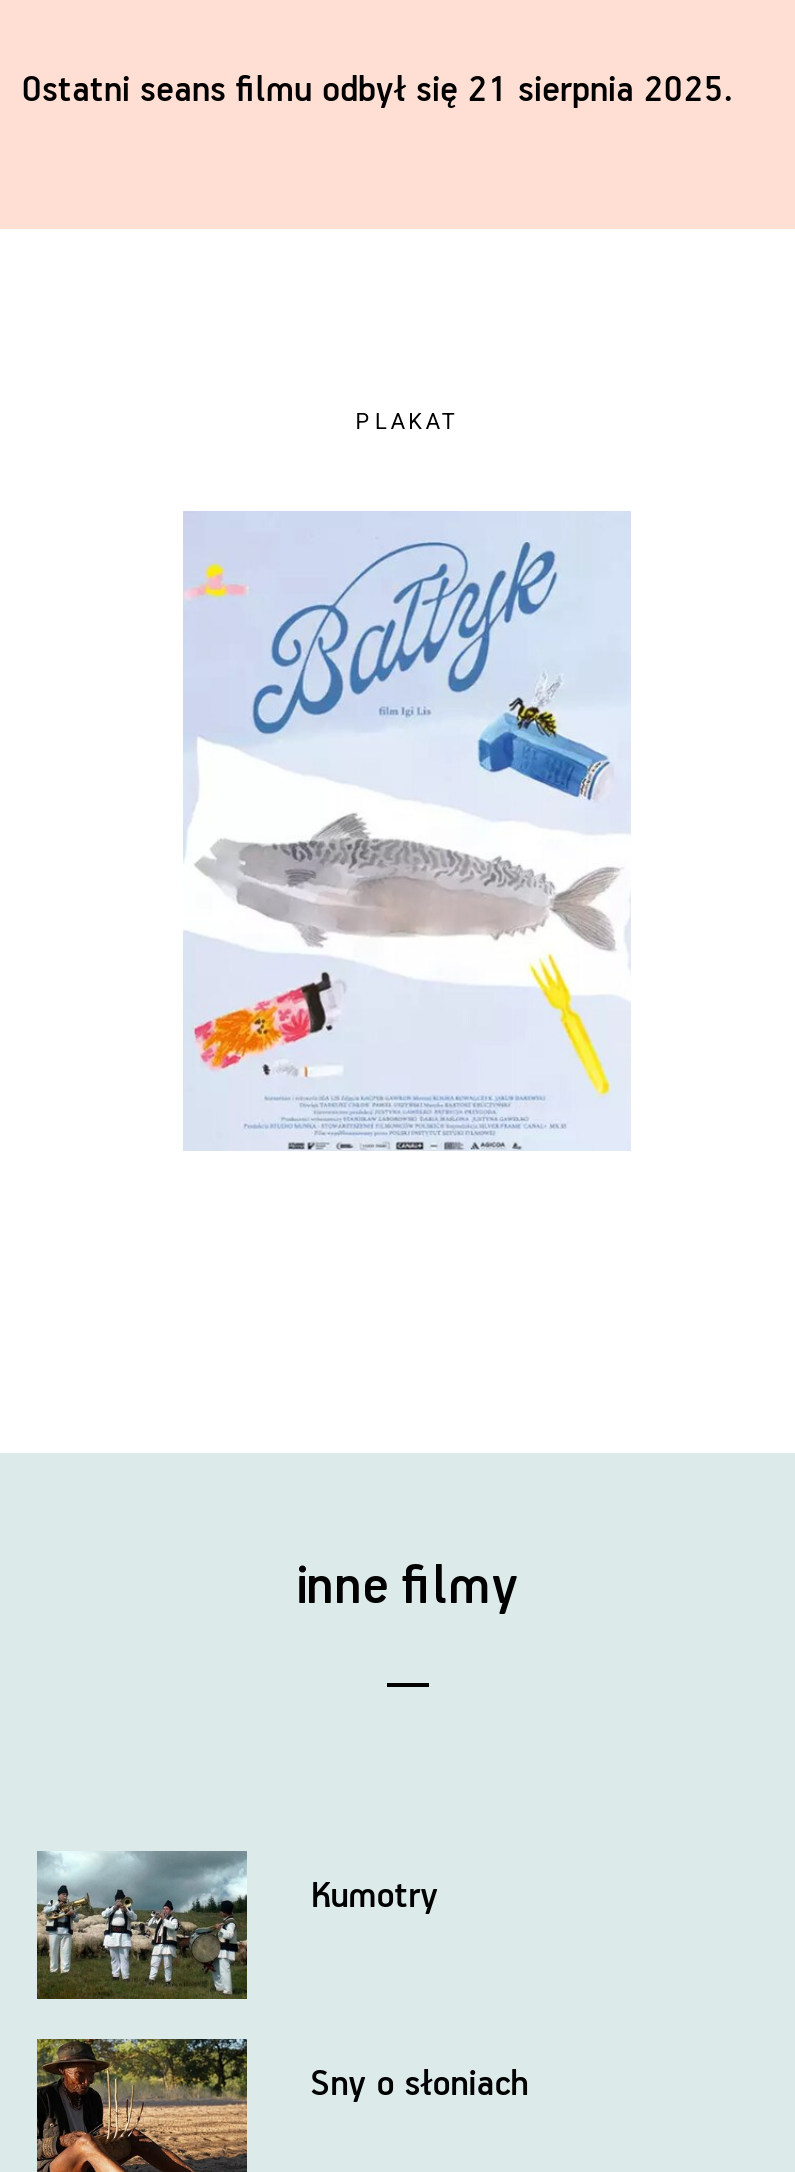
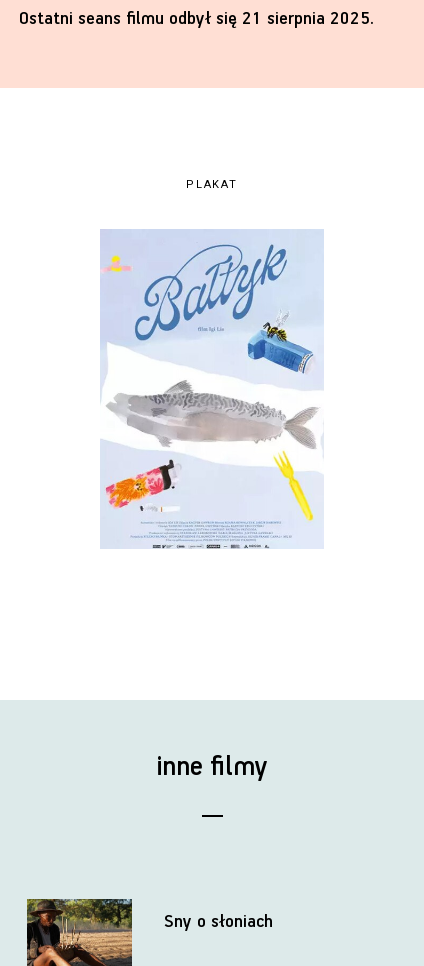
- [image]
- Kumotry
